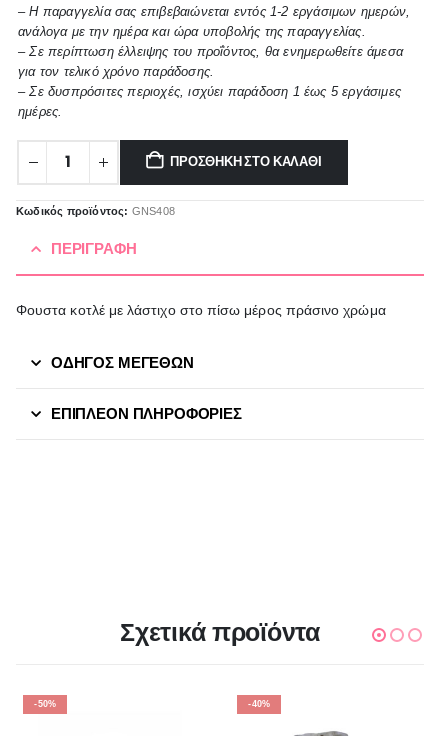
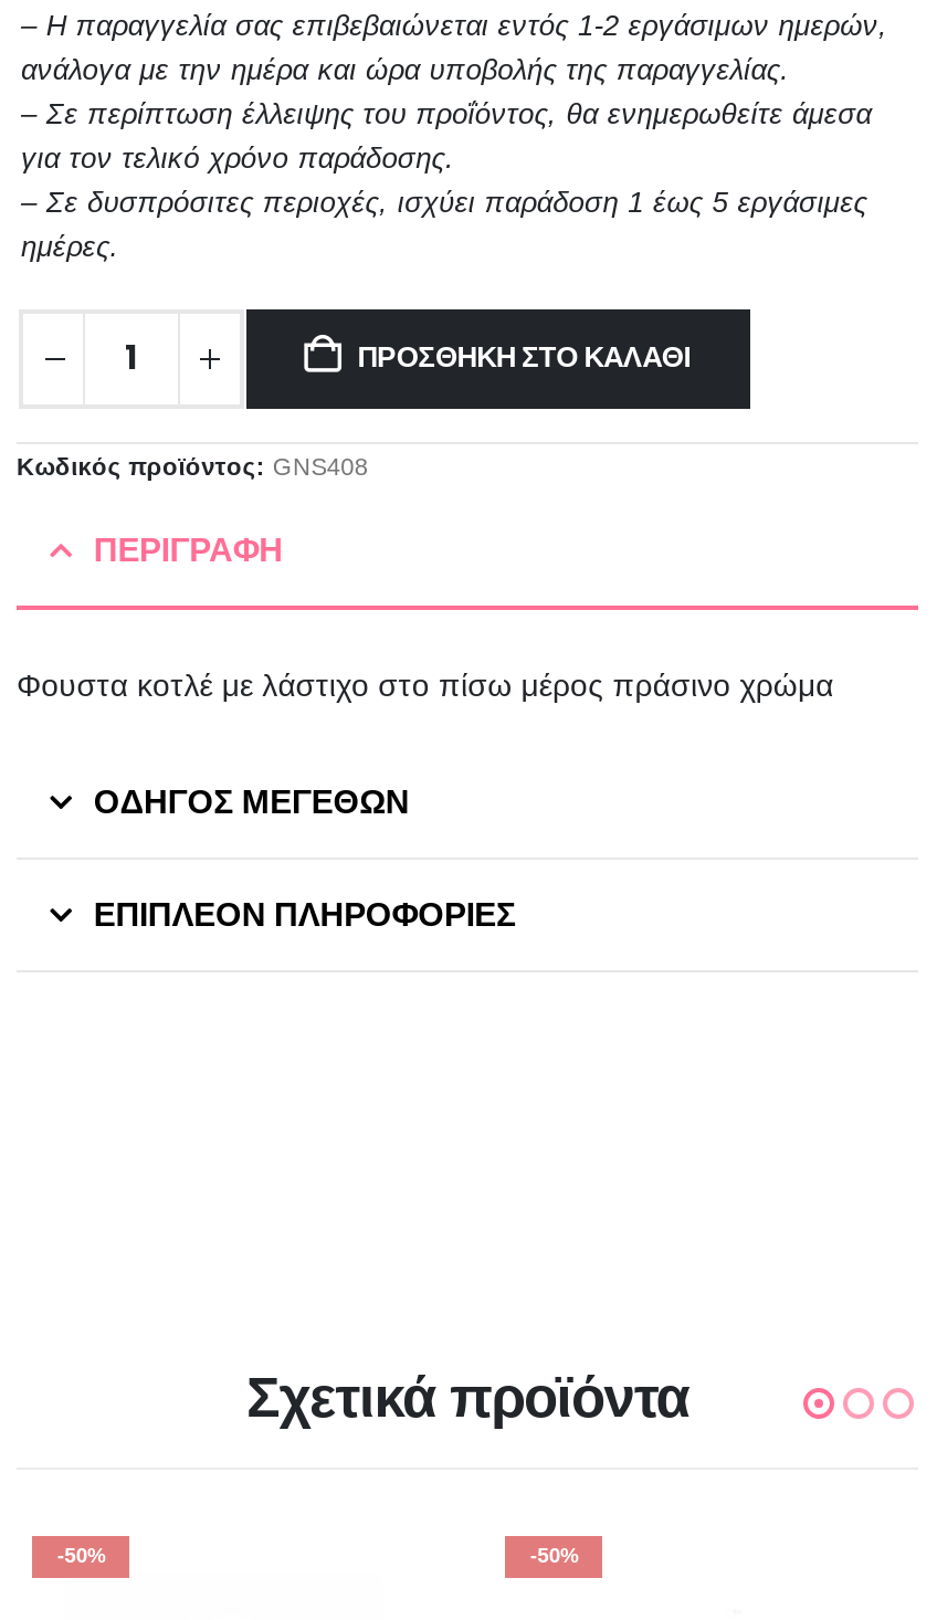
- -40%
+ -50%
